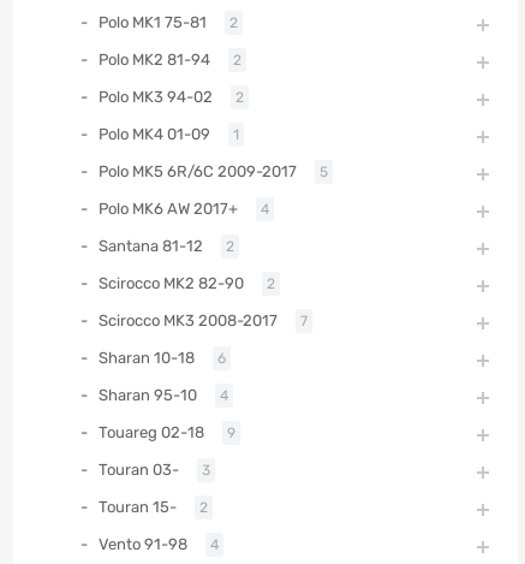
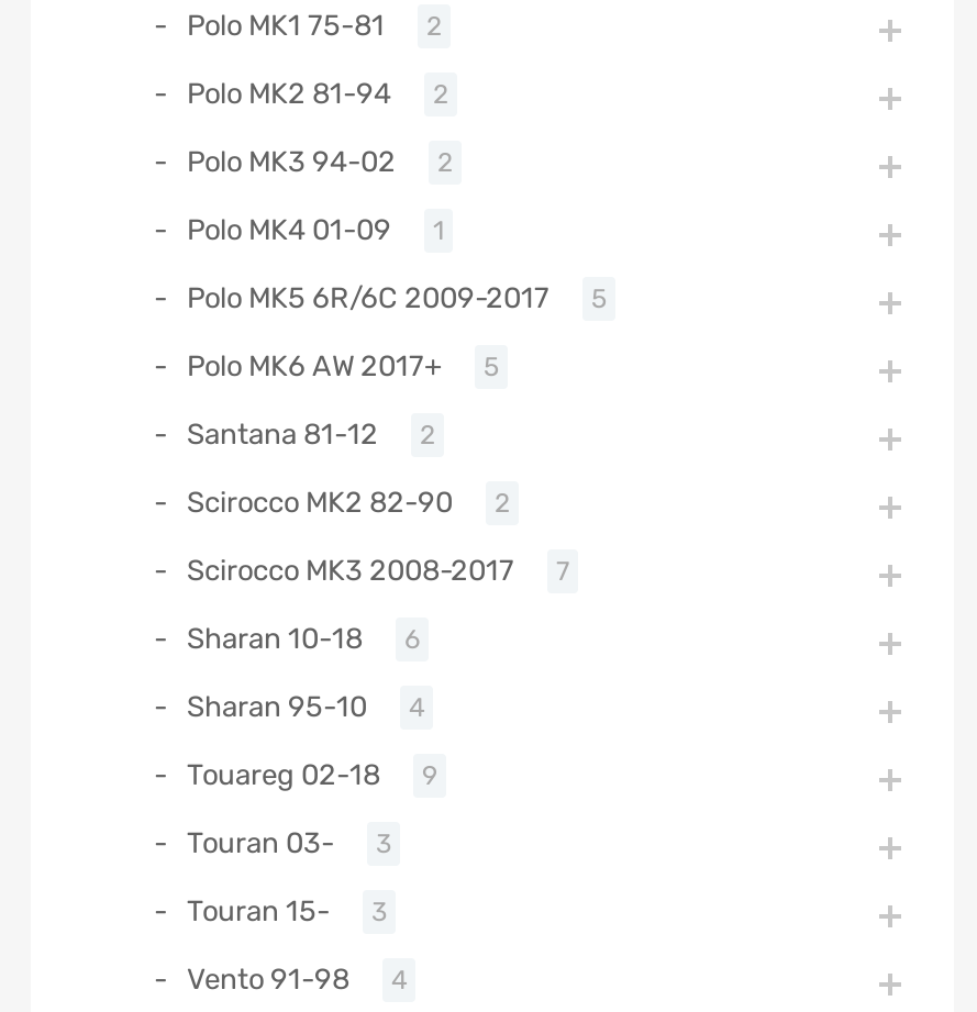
- Polo MK6 AW 2017+ 4
+ Polo MK6 AW 2017+ 5

- Touran 15- 2
+ Touran 15- 3
